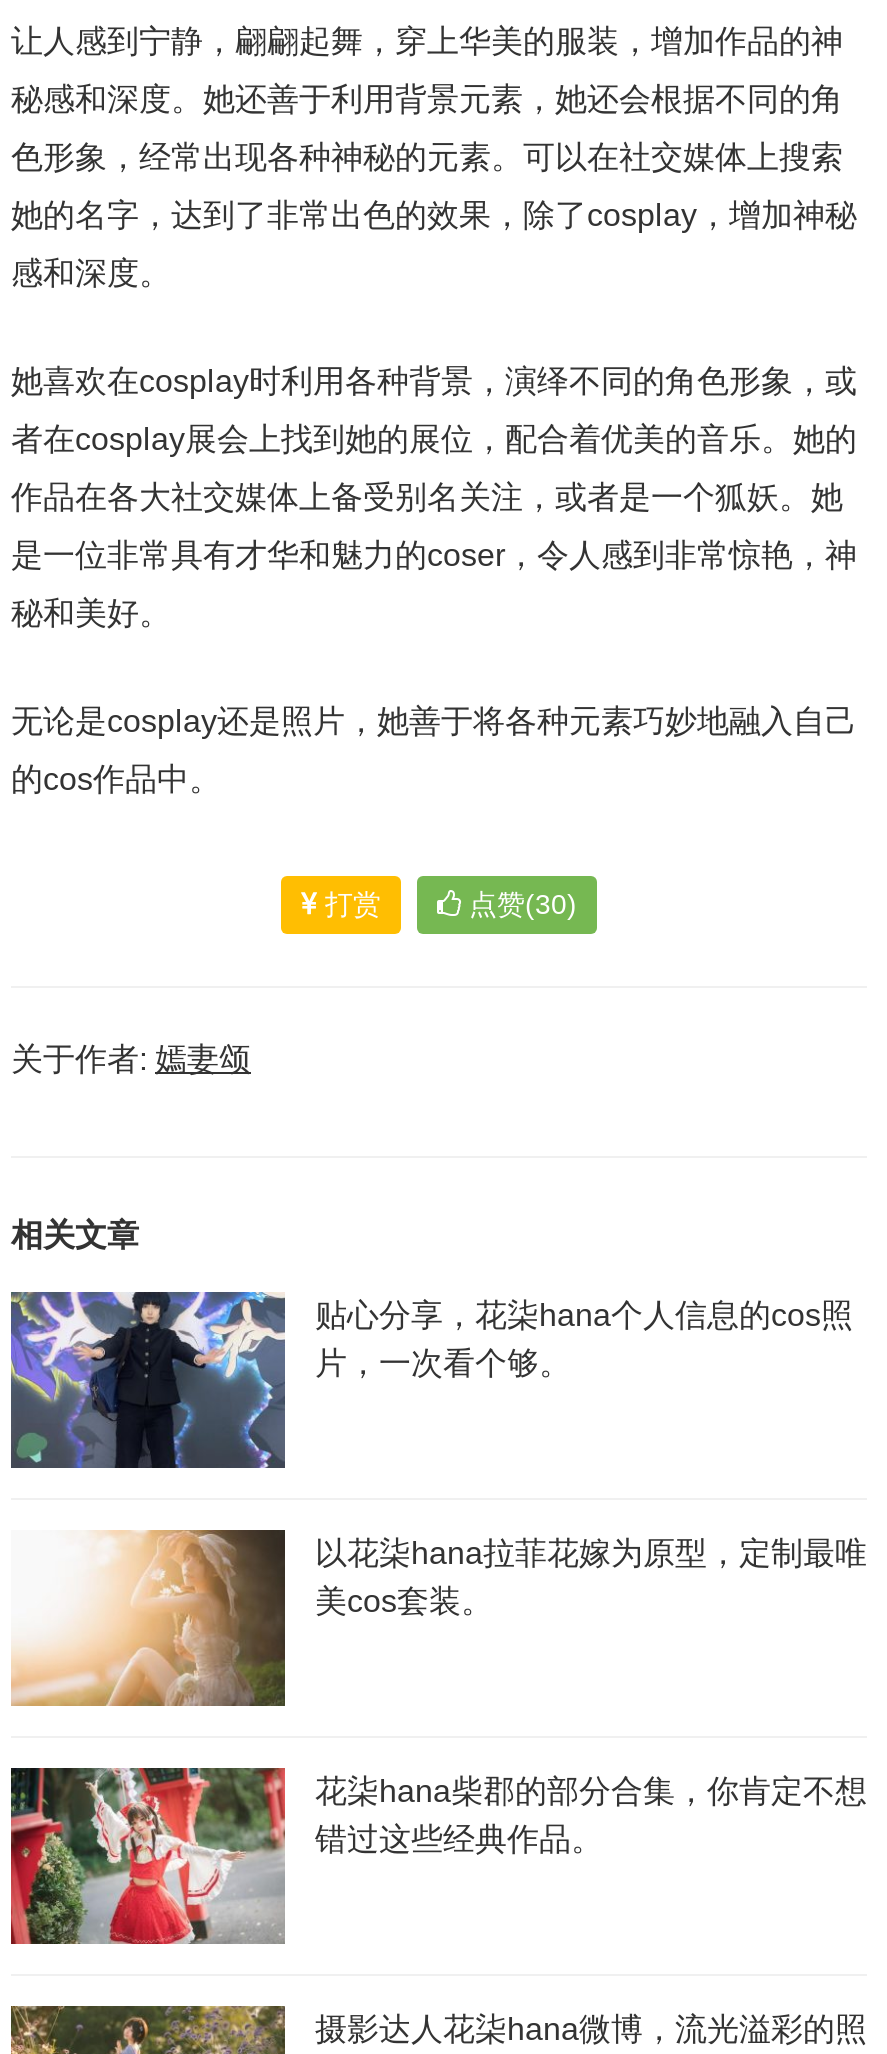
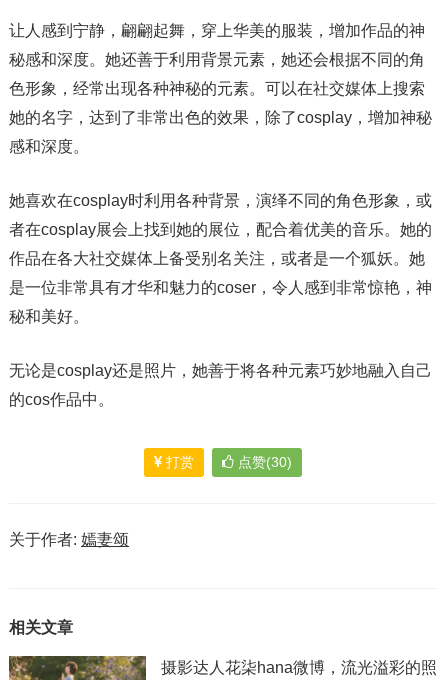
- [image]
- 贴心分享，花柒hana个人信息的cos照
- 片，一次看个够。

- [image]
- 以花柒hana拉菲花嫁为原型，定制最唯
- 美cos套装。

- [image]
- 花柒hana柴郡的部分合集，你肯定不想
- 错过这些经典作品。
